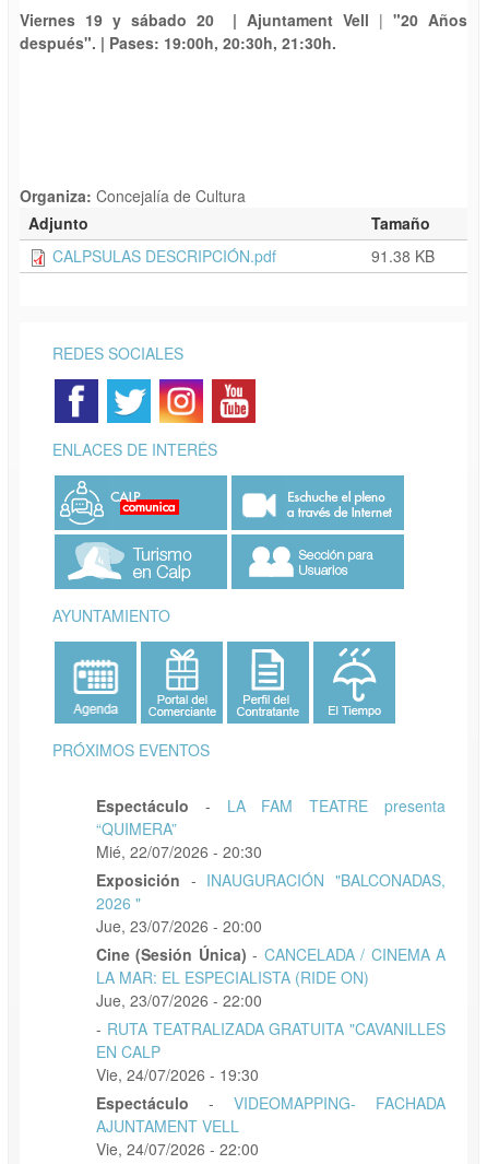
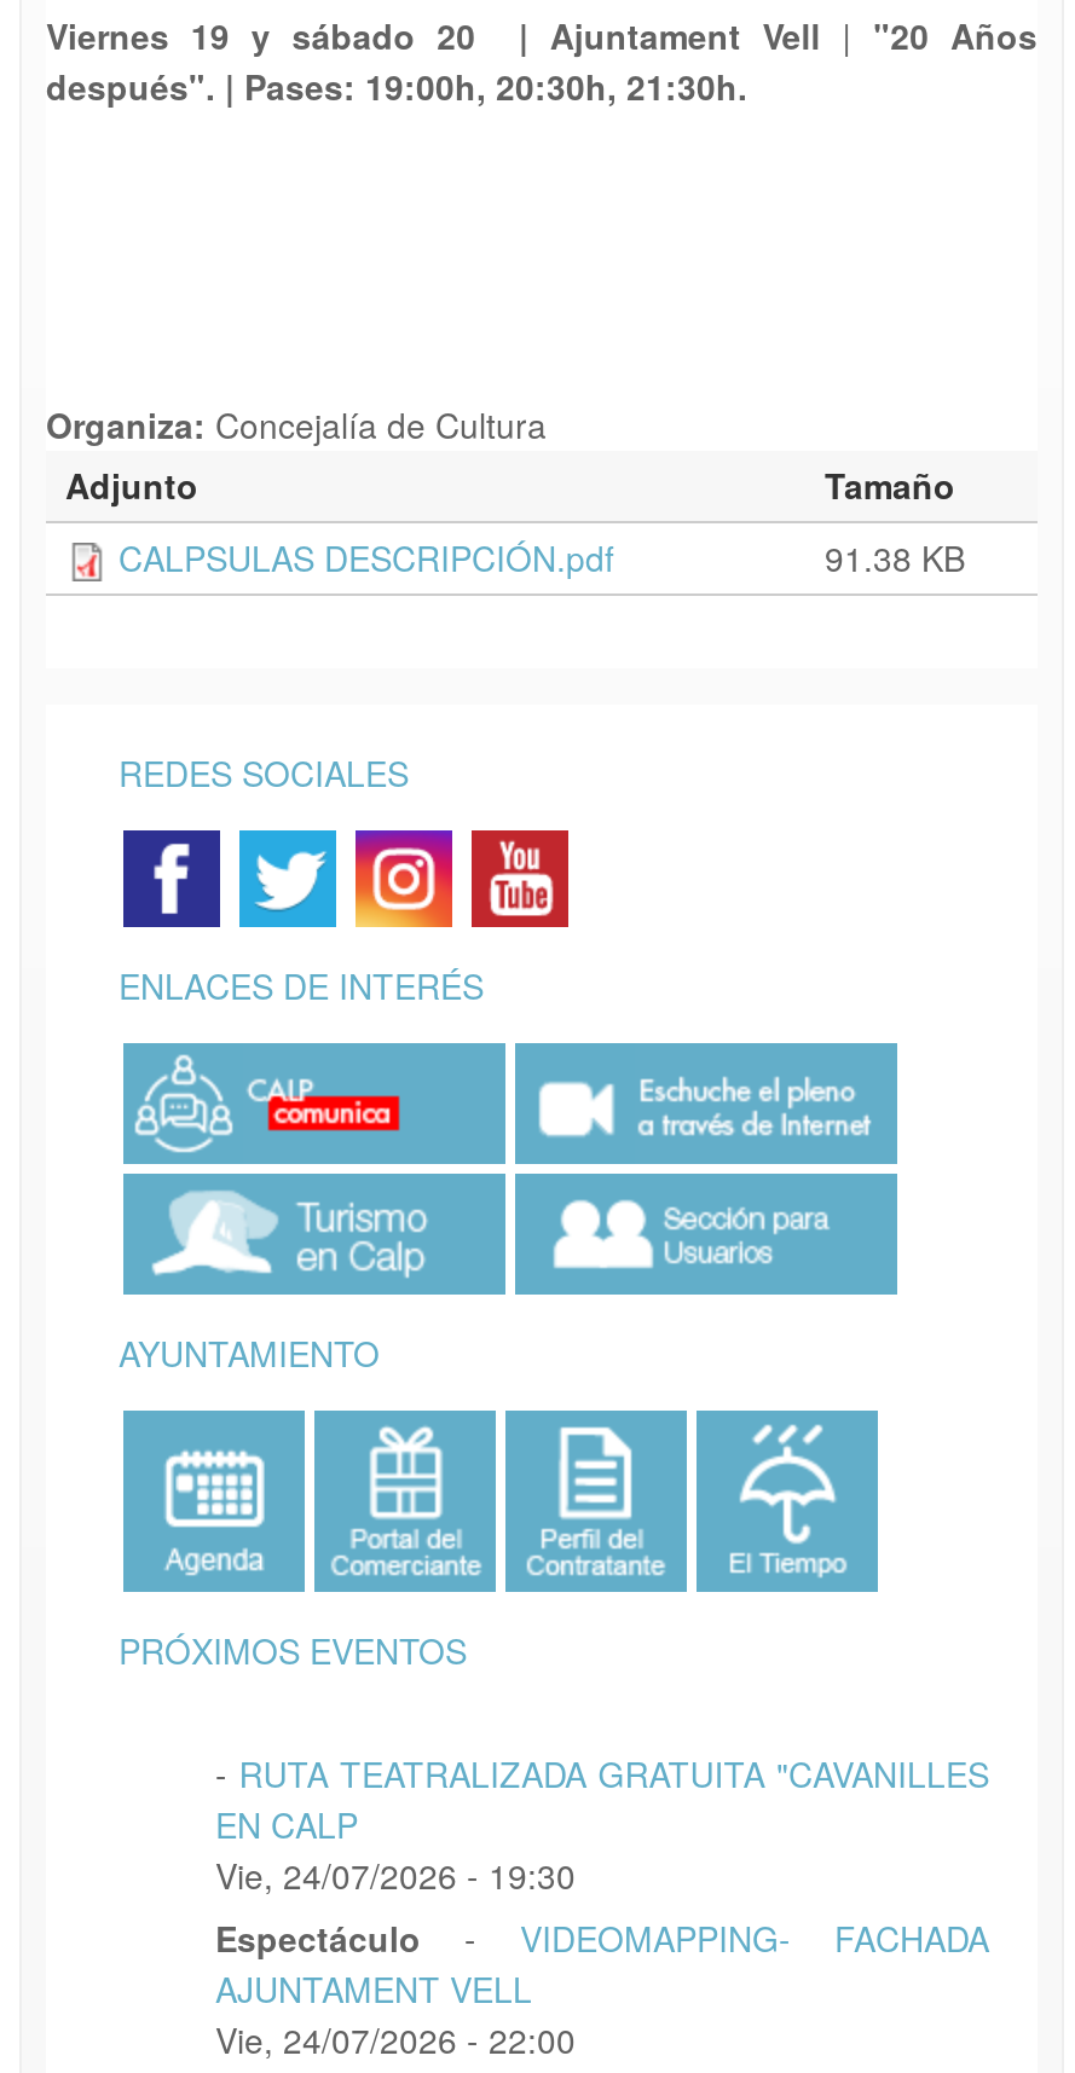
- Espectáculo
- - LA FAM TEATRE presenta
- “QUIMERA”
- Mié, 22/07/2026 - 20:30
- Exposición - INAUGURACIÓN "BALCONADAS,
- 2026 "
- Jue, 23/07/2026 - 20:00
- Cine (Sesión Única) - CANCELADA / CINEMA A
- LA MAR: EL ESPECIALISTA (RIDE ON)
- Jue, 23/07/2026 - 22:00
